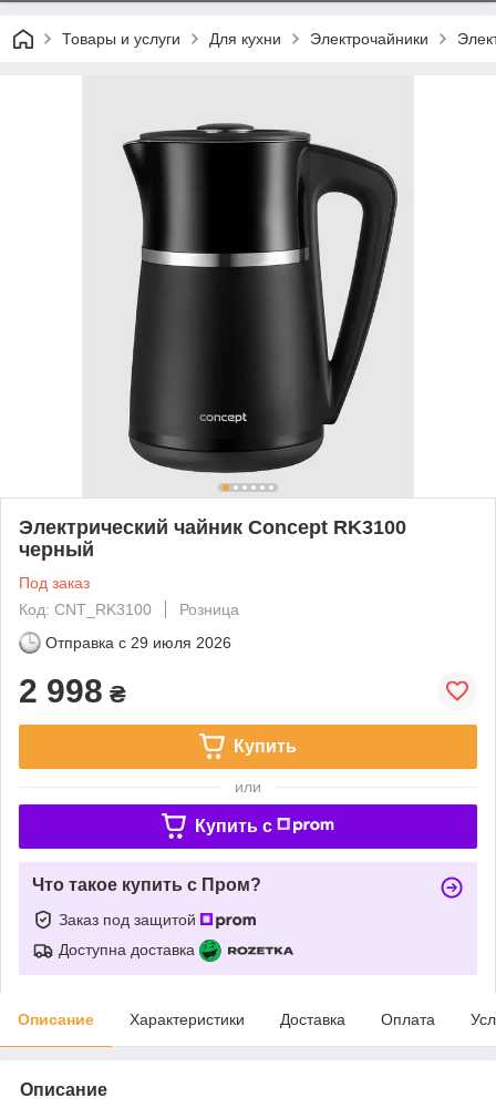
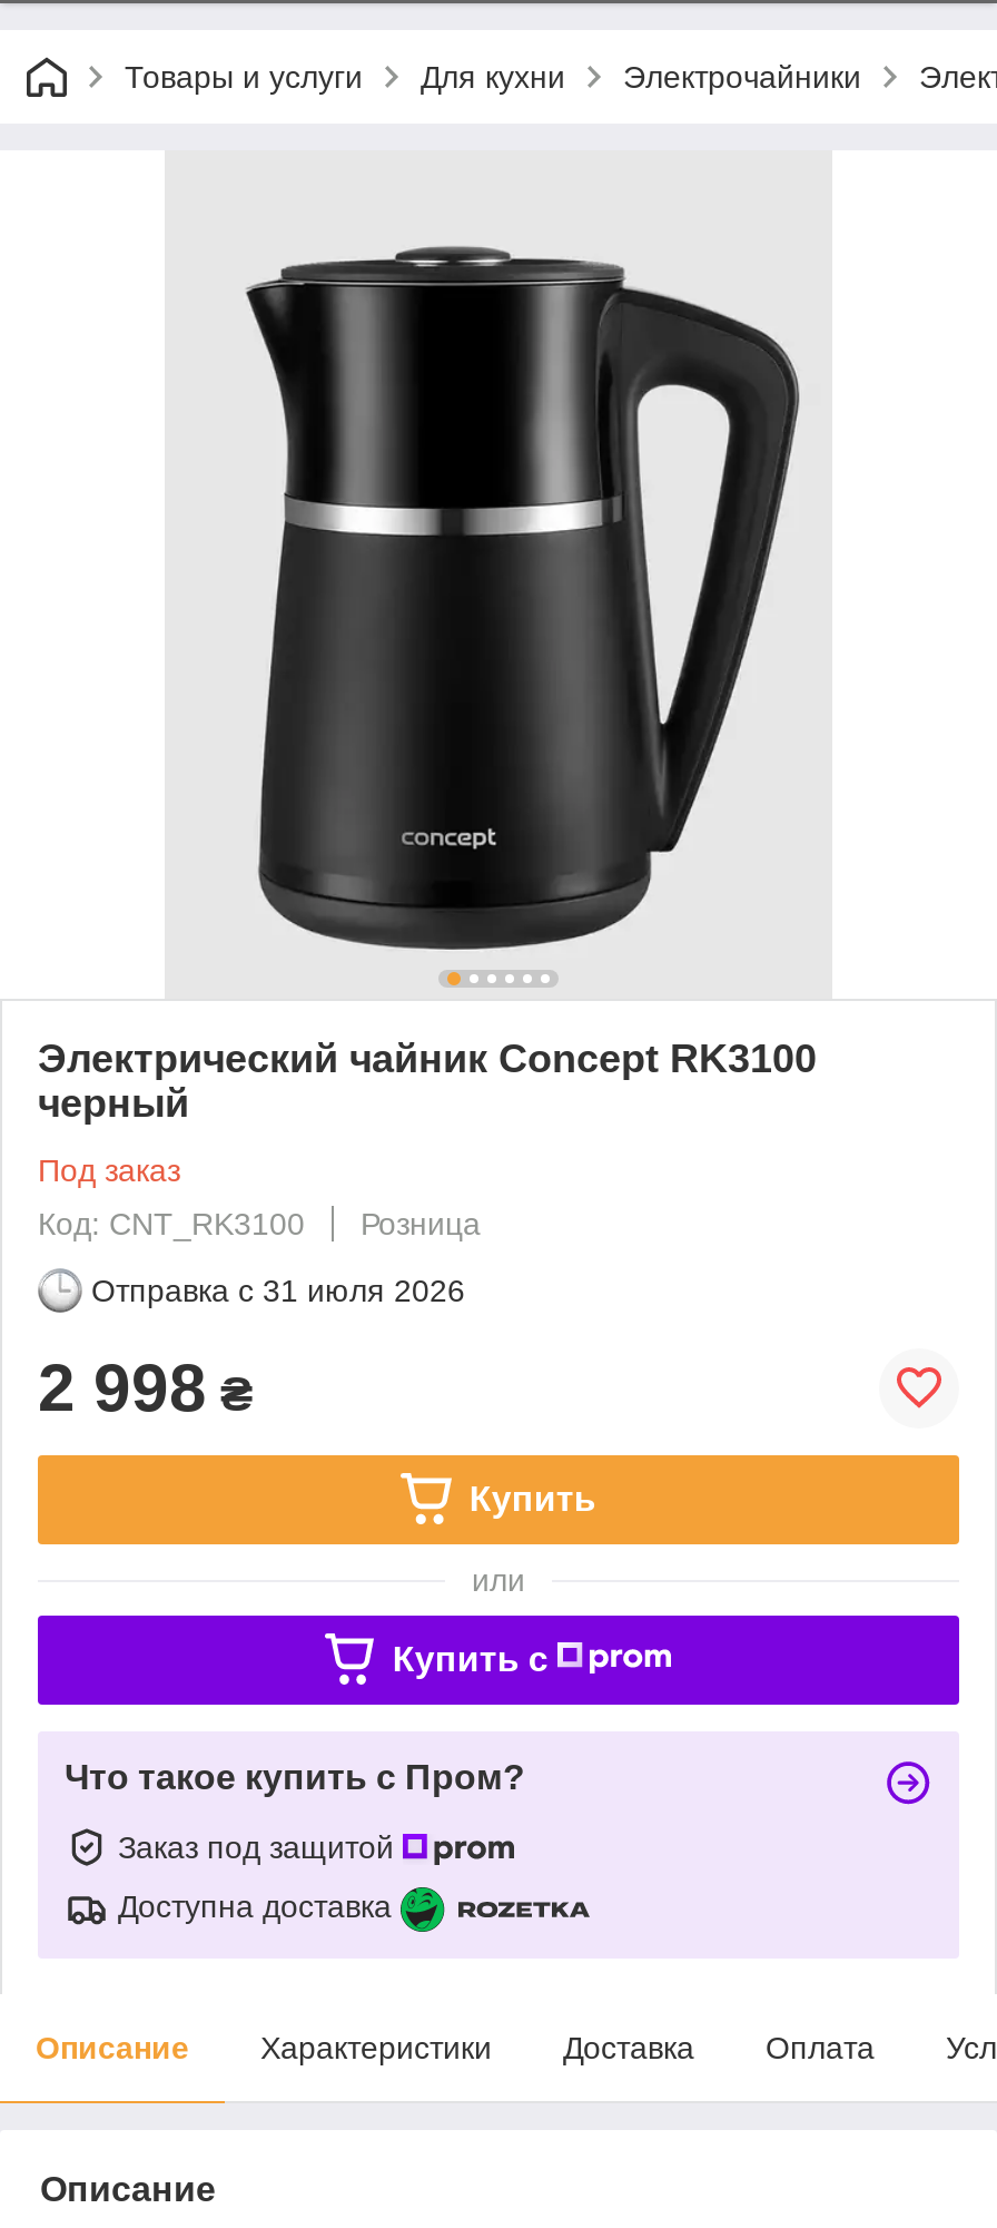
- Отправка с 29 июля 2026
+ Отправка с 31 июля 2026
